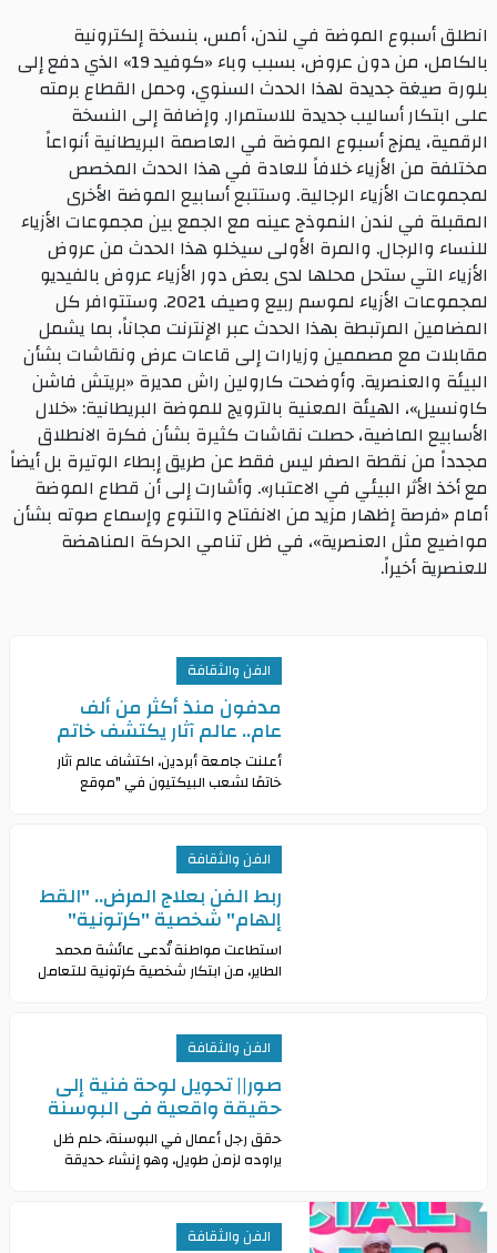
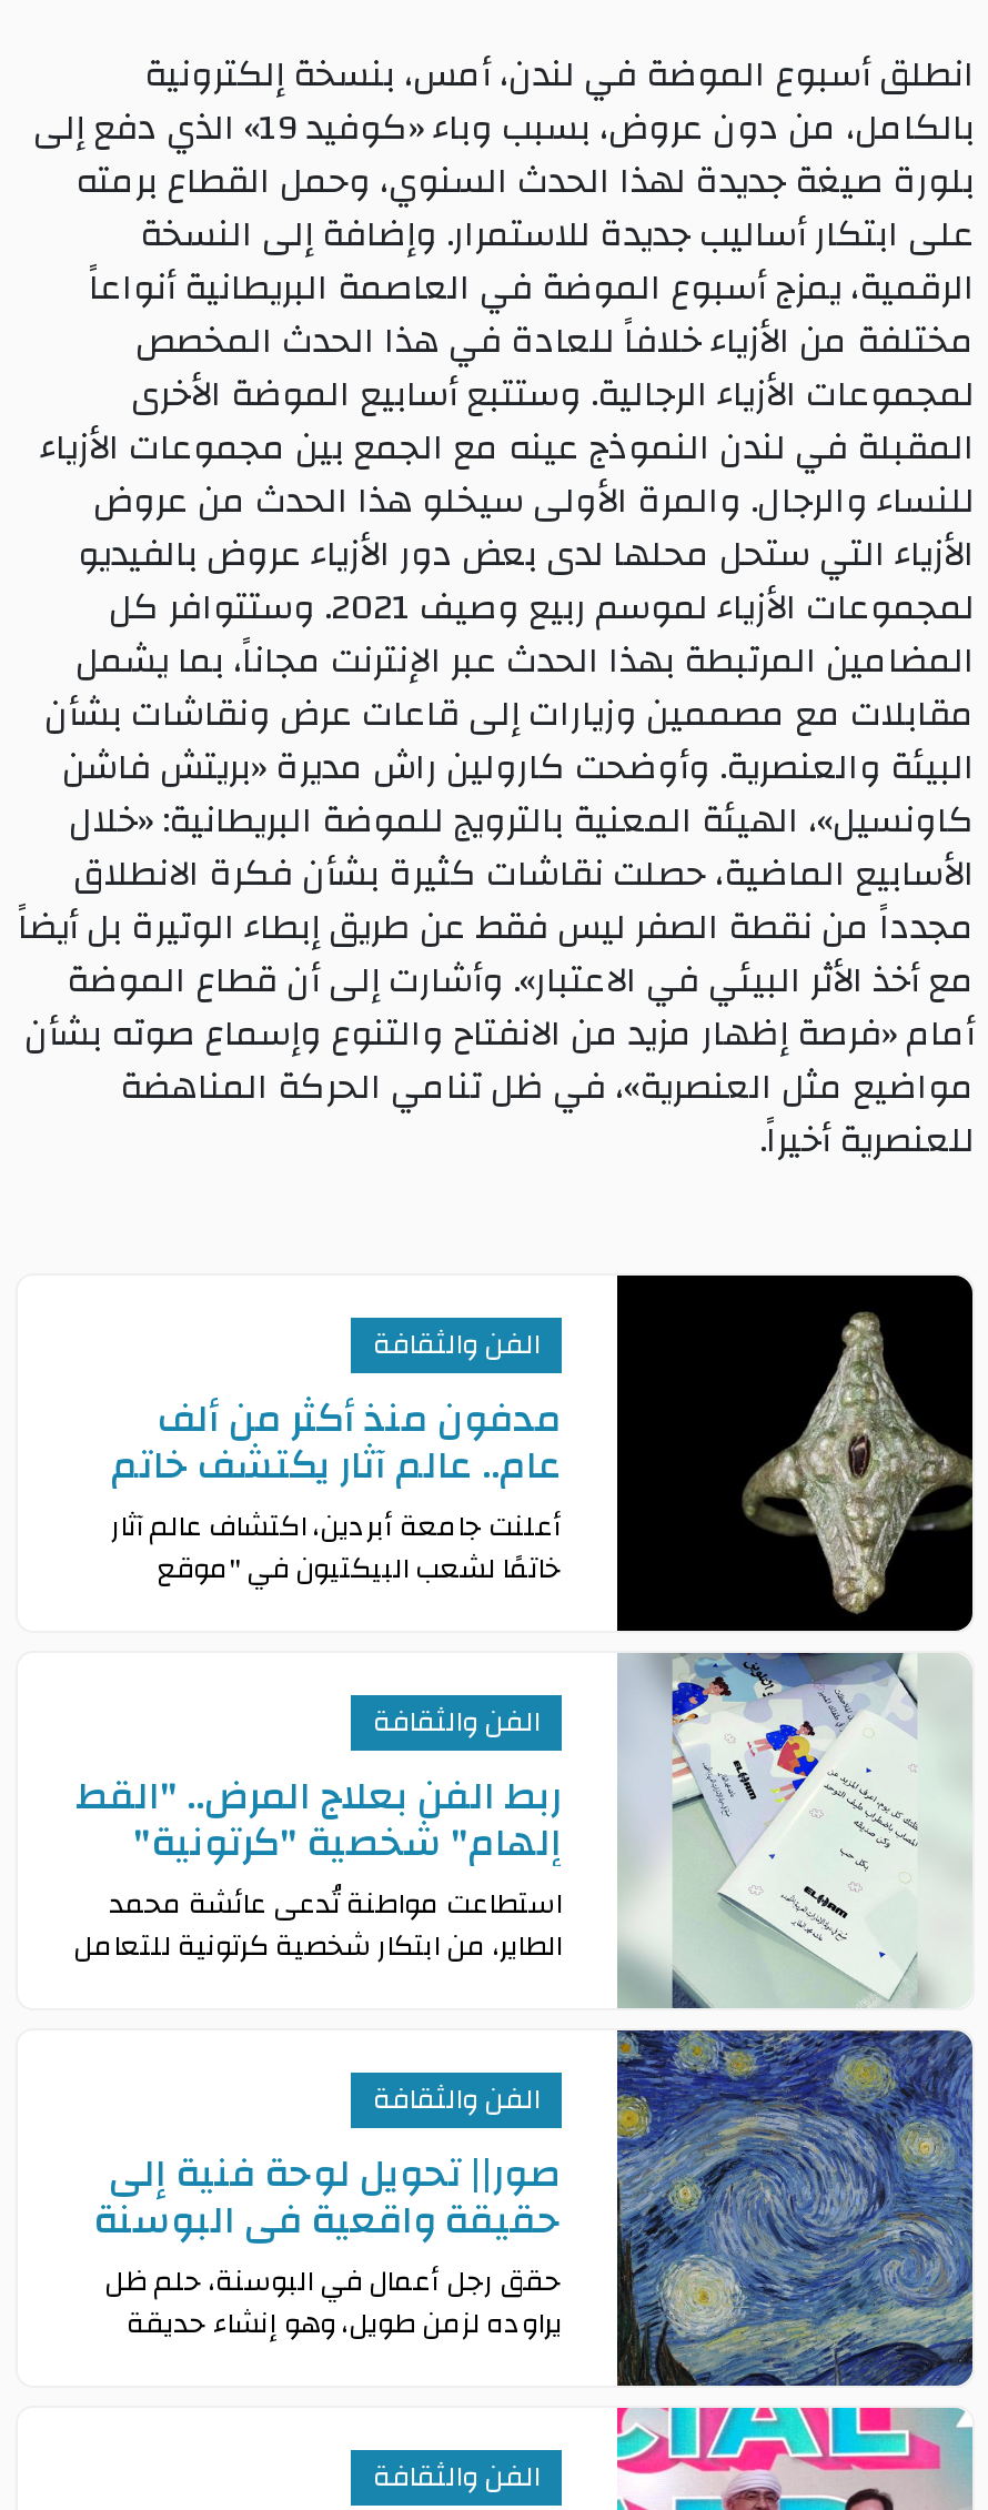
+ [image]

+ [image]

+ [image]
